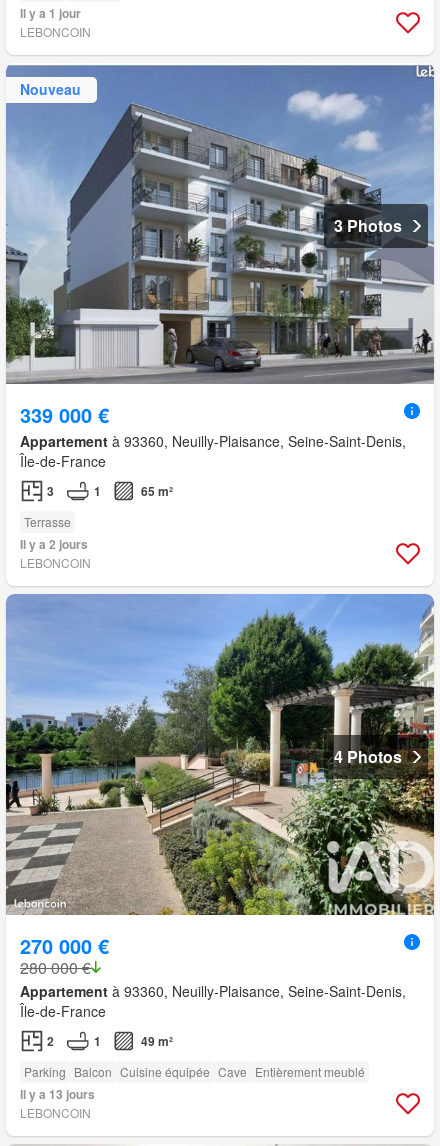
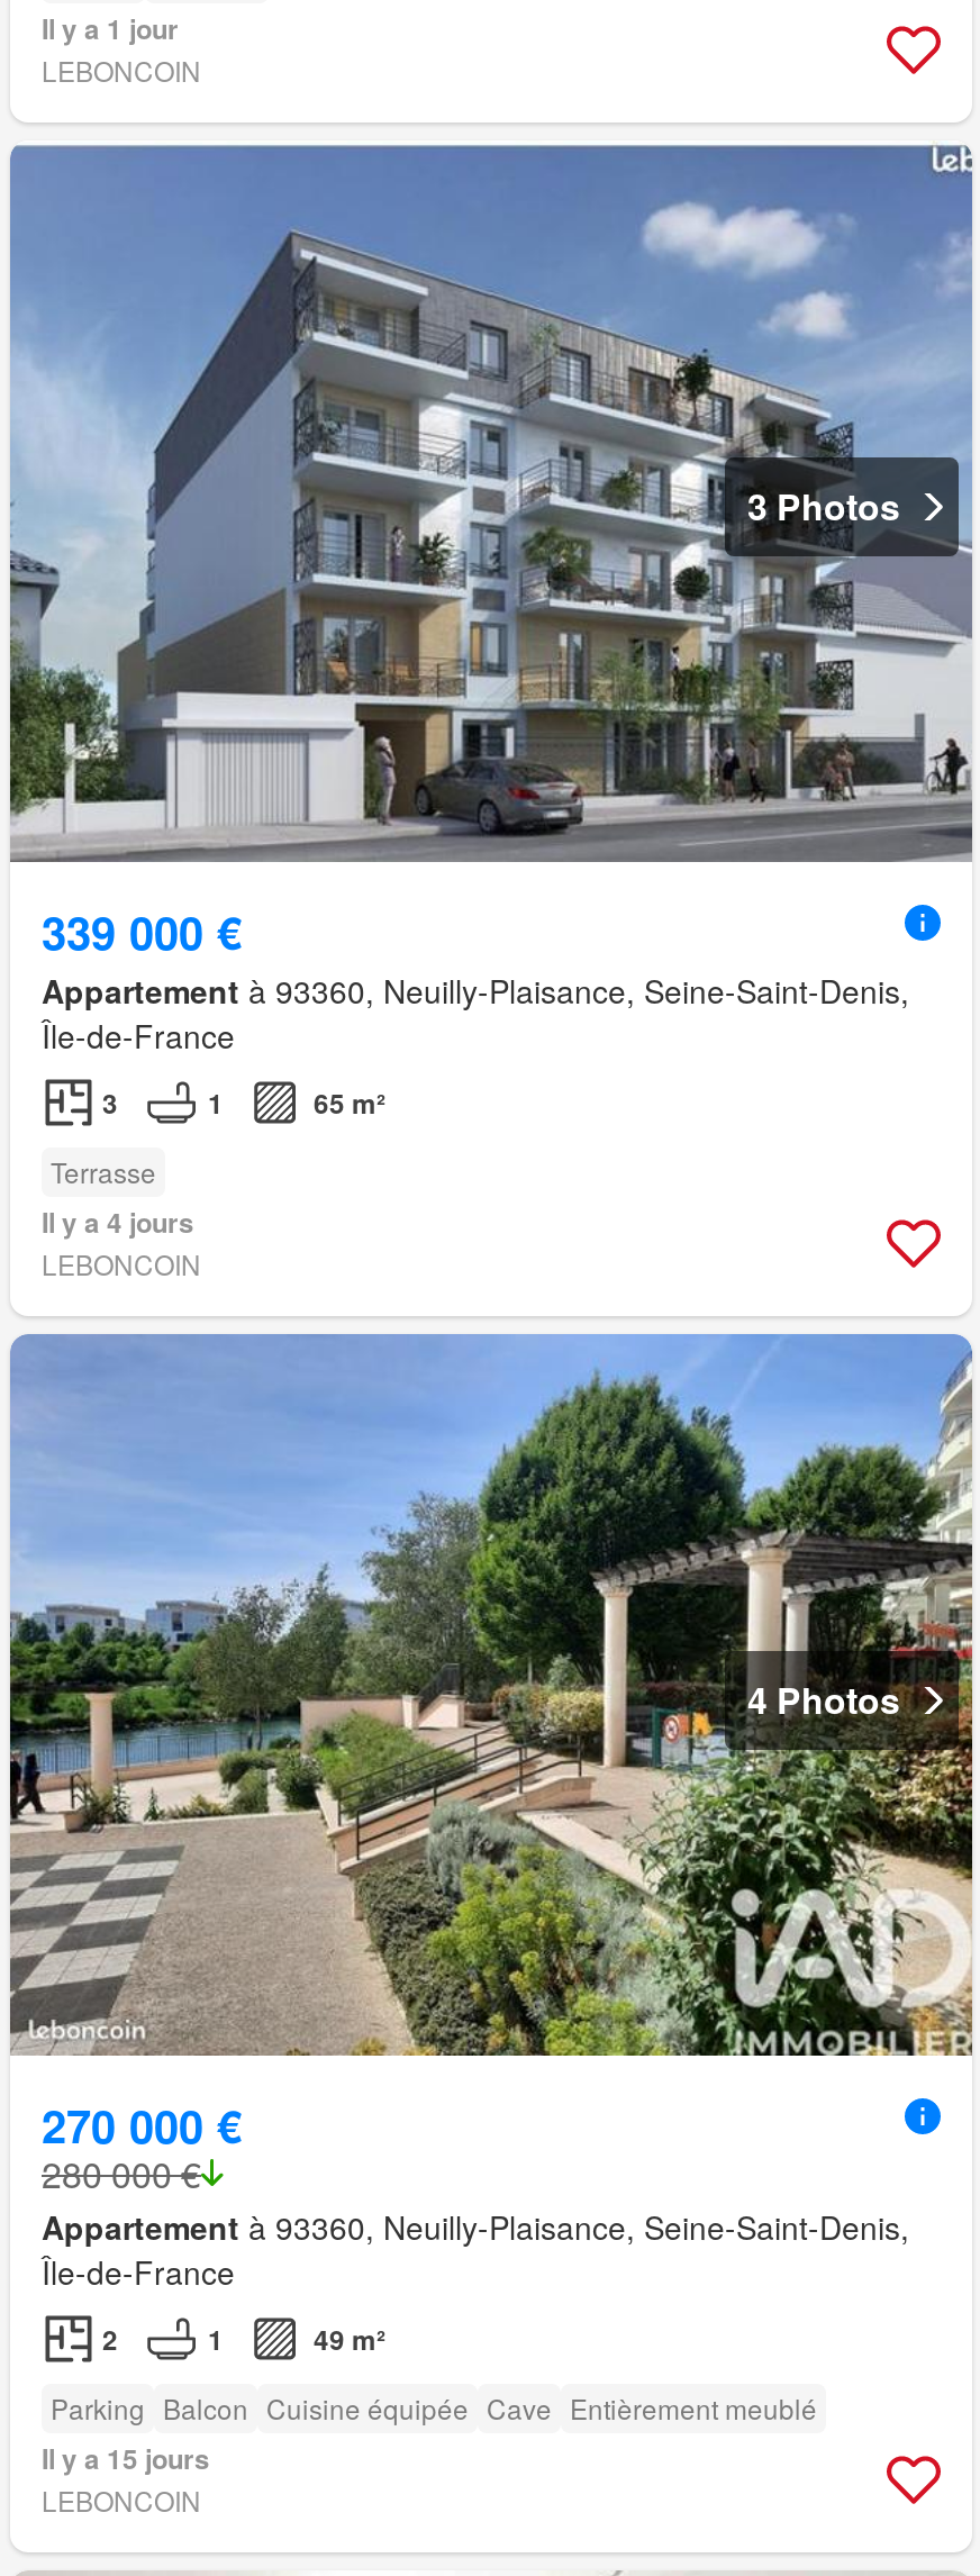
- Nouveau

- Il y a 2 jours
+ Il y a 4 jours

- Il y a 13 jours
+ Il y a 15 jours
